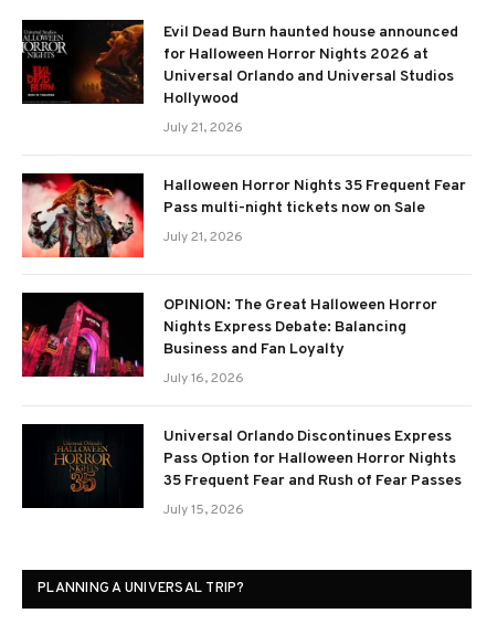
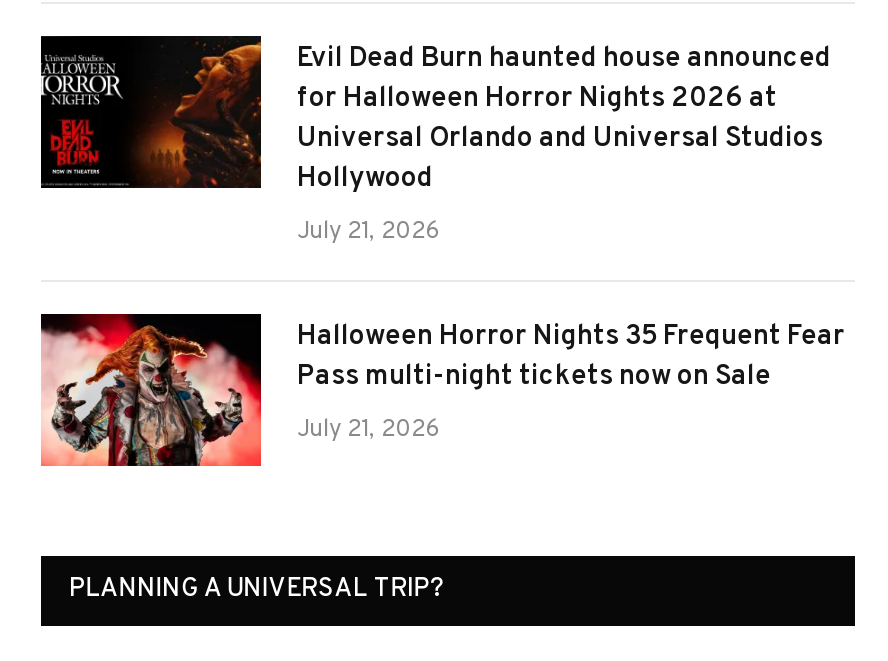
- [image]
- OPINION: The Great Halloween Horror
- Nights Express Debate: Balancing
- Business and Fan Loyalty
- July 16, 2026
- Universal Orlando Discontinues Express
- Pass Option for Halloween Horror Nights
- 35 Frequent Fear and Rush of Fear Passes
- July 15, 2026

- [image]
